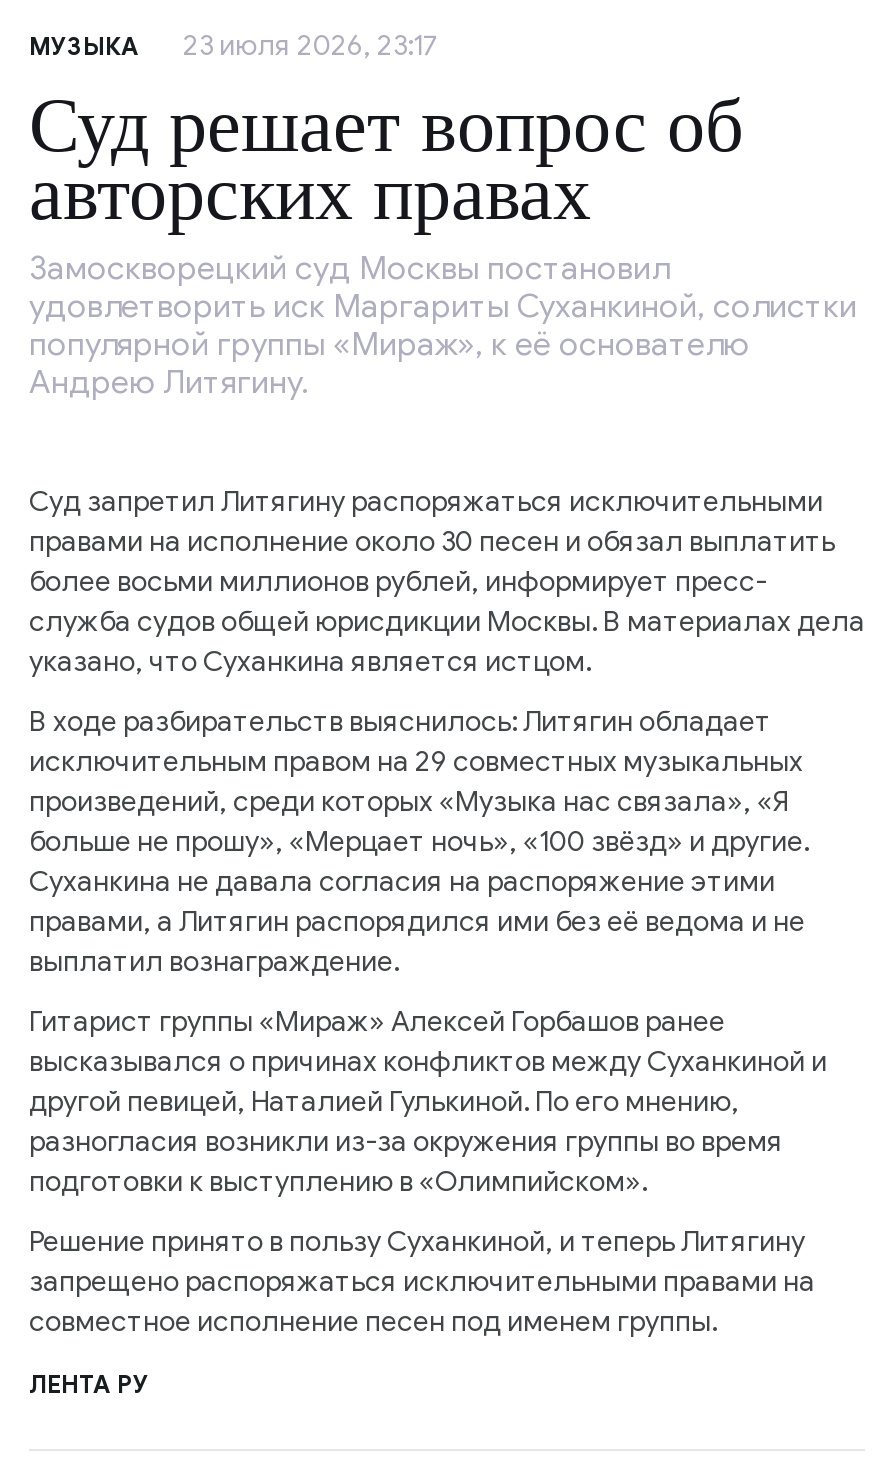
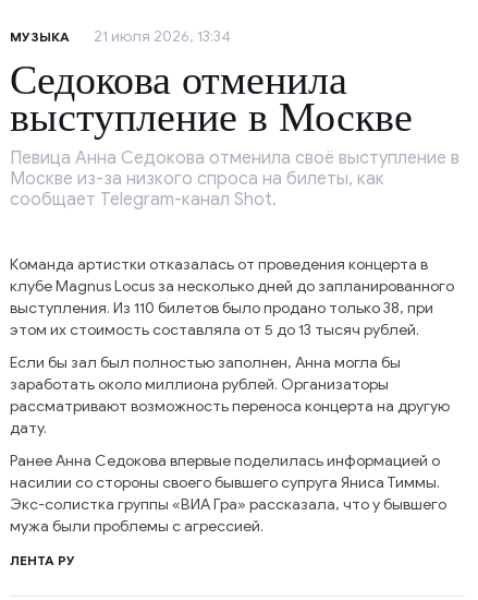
- 23 июля 2026, 23:17
- Суд решает вопрос об
- авторских правах
- Замоскворецкий суд Москвы постановил
- удовлетворить иск Маргариты Суханкиной, солистки
- популярной группы «Мираж», к её основателю
- Андрею Литягину.
- Суд запретил Литягину распоряжаться исключительными
- правами на исполнение около 30 песен и обязал выплатить
- более восьми миллионов рублей, информирует пресс-
- служба судов общей юрисдикции Москвы. В материалах дела
- указано, что Суханкина является истцом.
- В ходе разбирательств выяснилось: Литягин обладает
- исключительным правом на 29 совместных музыкальных
- произведений, среди которых «Музыка нас связала», «Я
- больше не прошу», «Мерцает ночь», «100 звёзд» и другие.
- Суханкина не давала согласия на распоряжение этими
- правами, а Литягин распорядился ими без её ведома и не
- выплатил вознаграждение.
- Гитарист группы «Мираж» Алексей Горбашов ранее
- высказывался о причинах конфликтов между Суханкиной и
- другой певицей, Наталией Гулькиной. По его мнению,
- разногласия возникли из-за окружения группы во время
- подготовки к выступлению в «Олимпийском».
- Решение принято в пользу Суханкиной, и теперь Литягину
- запрещено распоряжаться исключительными правами на
- совместное исполнение песен под именем группы.
+ 21 июля 2026, 13:34
+ Седокова отменила
+ выступление в Москве
+ Певица Анна Седокова отменила своё выступление в
+ Москве из-за низкого спроса на билеты, как
+ сообщает Telegram-канал Shot.
+ Команда артистки отказалась от проведения концерта в
+ клубе Magnus Locus за несколько дней до запланированного
+ выступления. Из 110 билетов было продано только 38, при
+ этом их стоимость составляла от 5 до 13 тысяч рублей.
+ Если бы зал был полностью заполнен, Анна могла бы
+ заработать около миллиона рублей. Организаторы
+ рассматривают возможность переноса концерта на другую
+ дату.
+ Ранее Анна Седокова впервые поделилась информацией о
+ насилии со стороны своего бывшего супруга Яниса Тиммы.
+ Экс-солистка группы «ВИА Гра» рассказала, что у бывшего
+ мужа были проблемы с агрессией.
